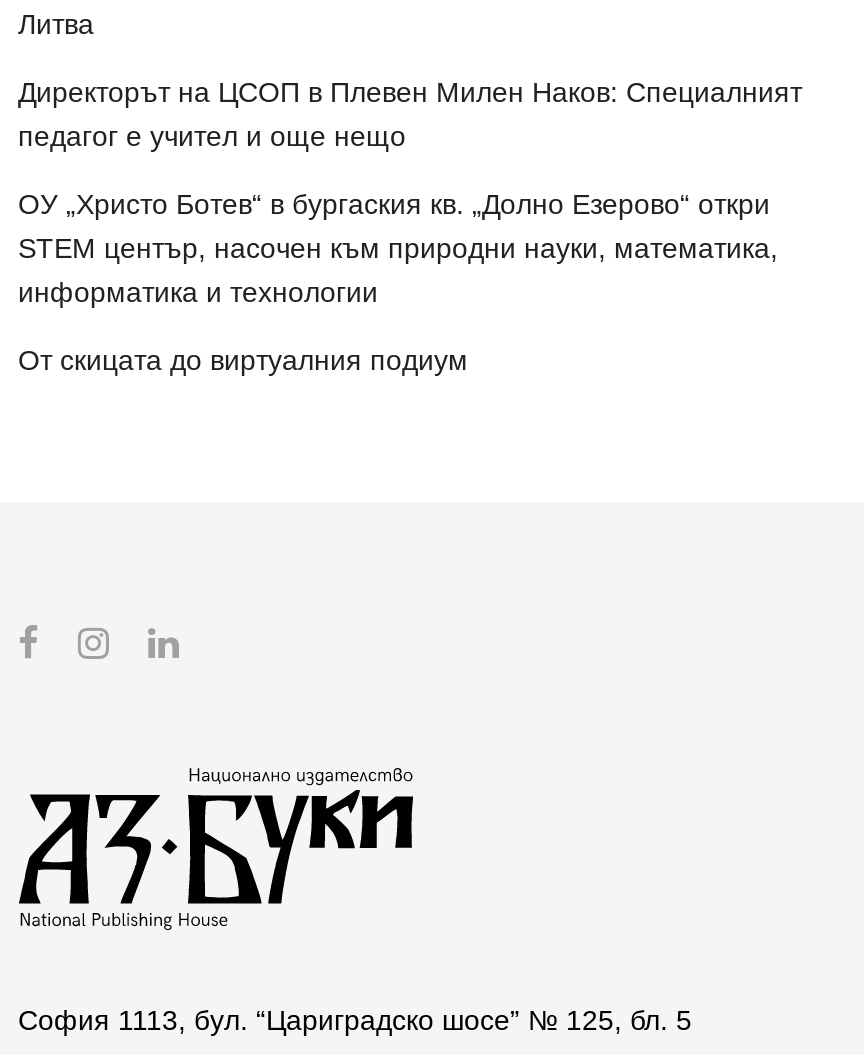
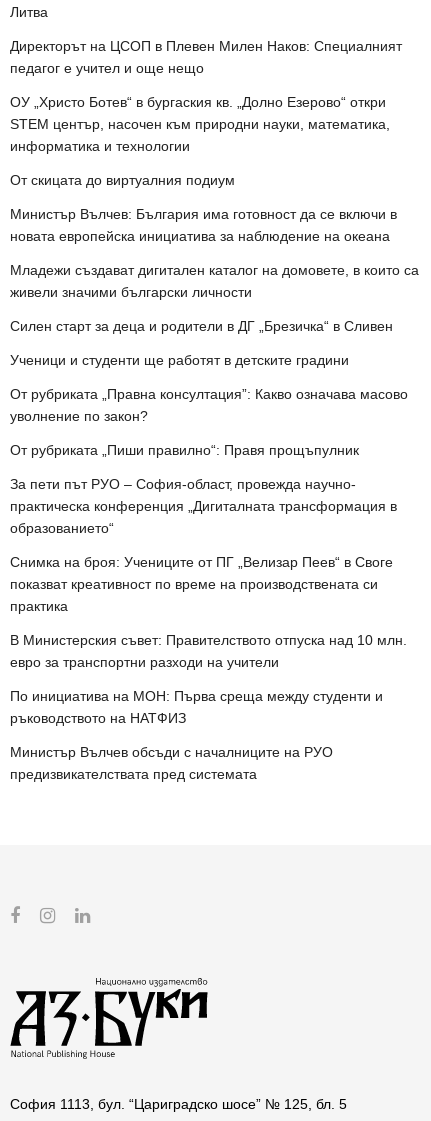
+ Министър Вълчев: България има готовност да се включи в
+ новата европейска инициатива за наблюдение на океана
+ Младежи създават дигитален каталог на домовете, в които са
+ живели значими български личности
+ Силен старт за деца и родители в ДГ „Брезичка“ в Сливен
+ Ученици и студенти ще работят в детските градини
+ От рубриката „Правна консултация”: Какво означава масово
+ уволнение по закон?
+ От рубриката „Пиши правилно“: Правя прощъпулник
+ За пети път РУО – София-област, провежда научно-
+ практическа конференция „Дигиталната трансформация в
+ образованието“
+ Снимка на броя: Учениците от ПГ „Велизар Пеев“ в Своге
+ показват креативност по време на производствената си
+ практика
+ В Министерския съвет: Правителството отпуска над 10 млн.
+ евро за транспортни разходи на учители
+ По инициатива на МОН: Първа среща между студенти и
+ ръководството на НАТФИЗ
+ Министър Вълчев обсъди с началниците на РУО
+ предизвикателствата пред системата
